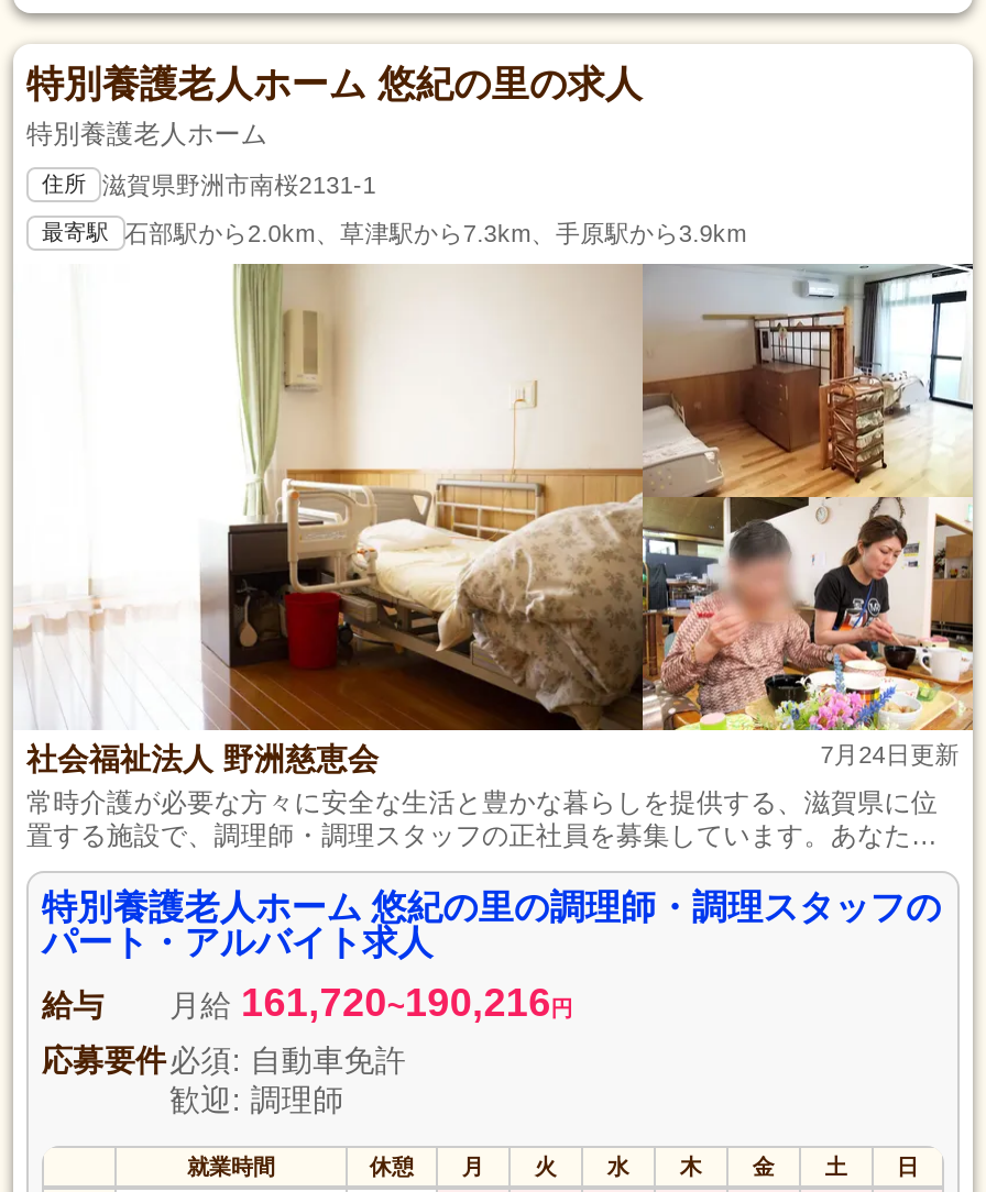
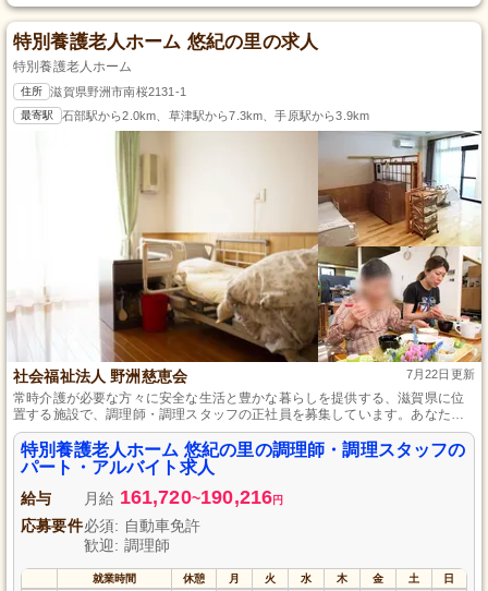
- 7月24日更新
+ 7月22日更新
